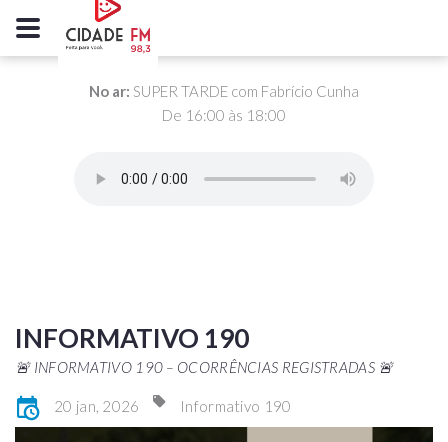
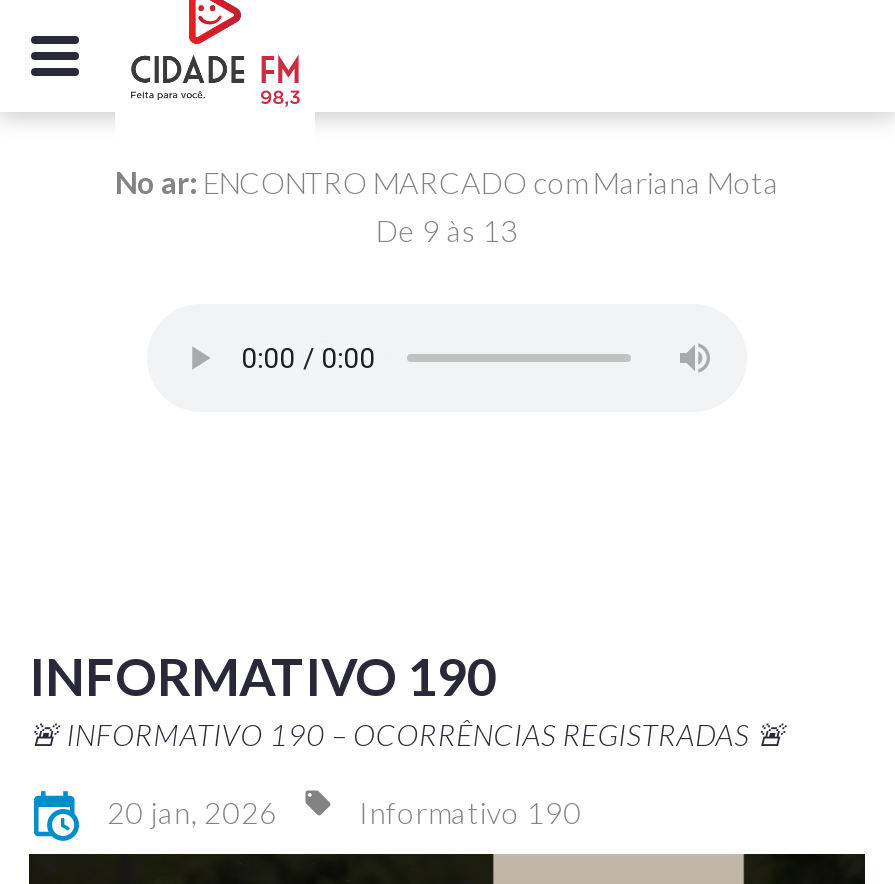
- No ar: SUPER TARDE com Fabrício Cunha
+ No ar: ENCONTRO MARCADO com Mariana Mota

- De 16:00 às 18:00
+ De 9 às 13
